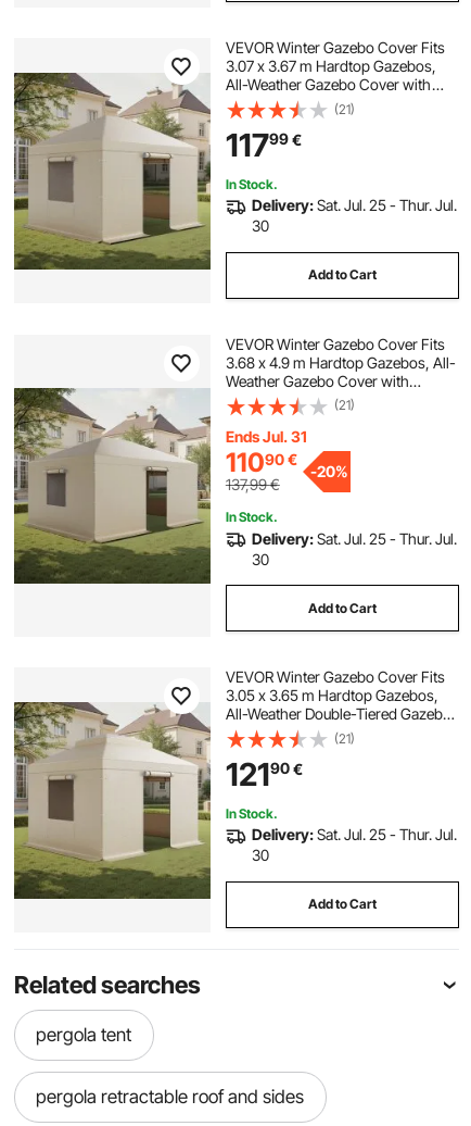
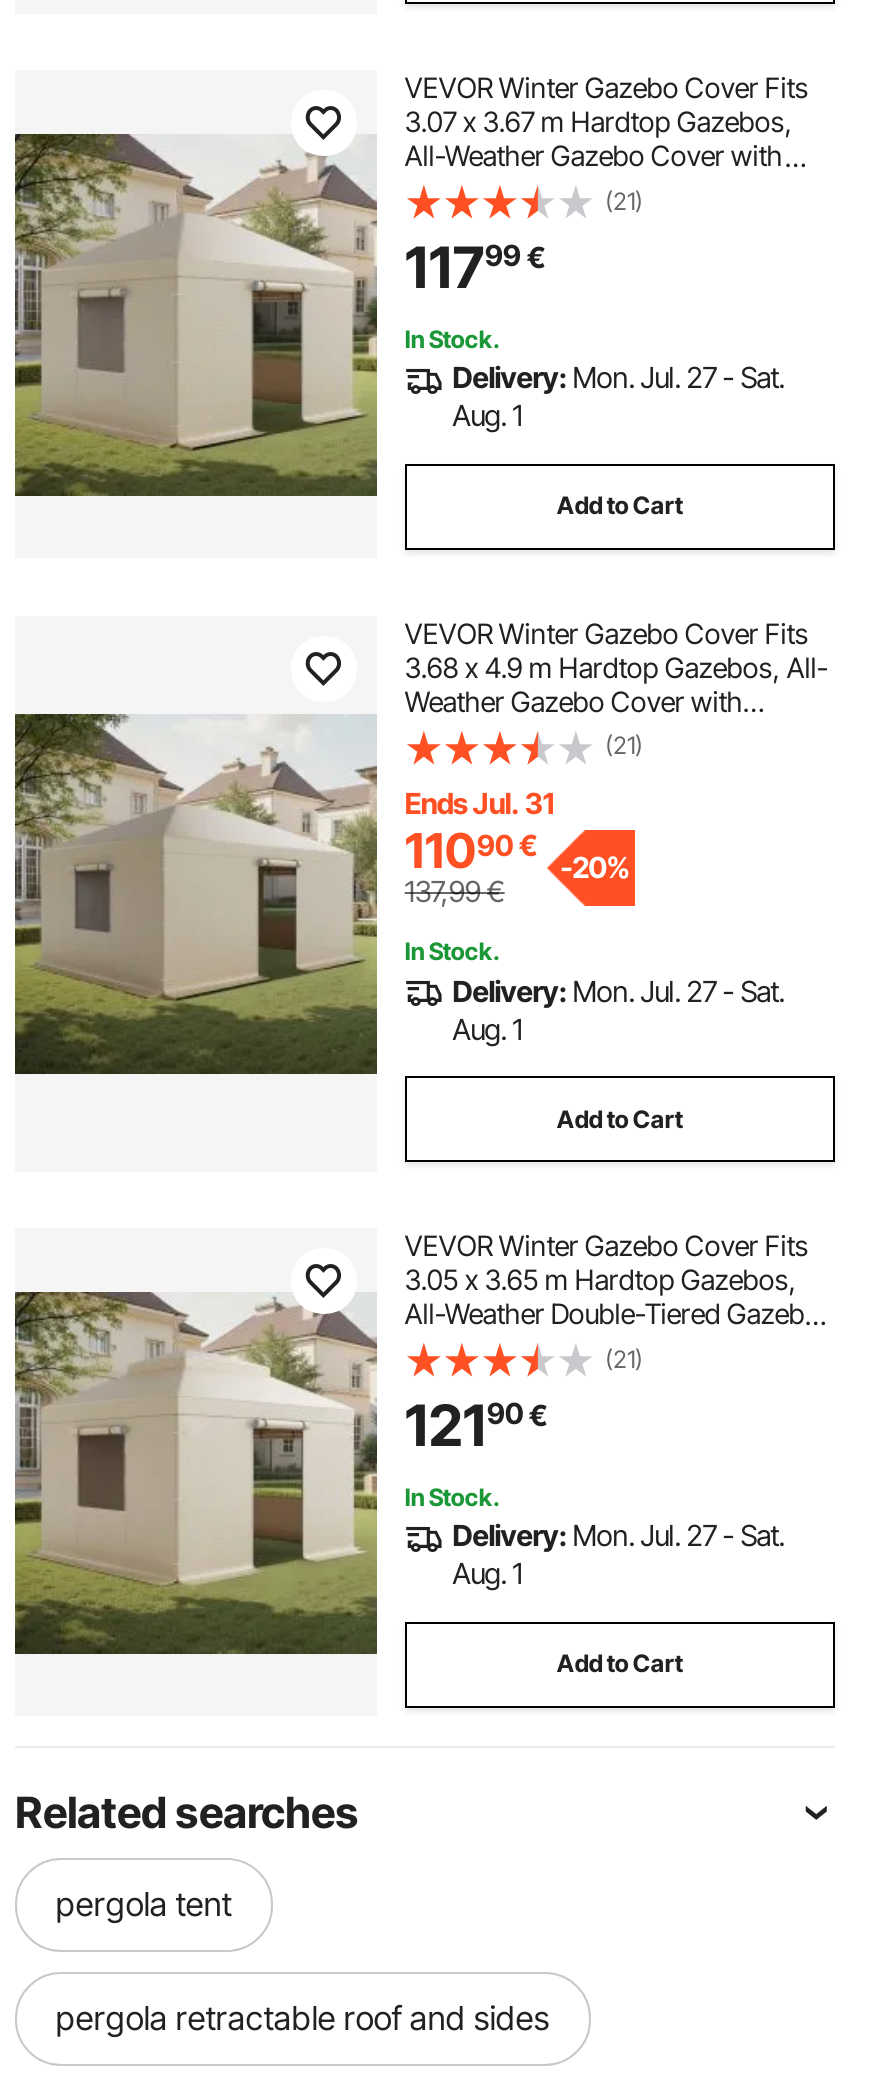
- Delivery: Sat. Jul. 25 - Thur. Jul.
- 30
+ Delivery: Mon. Jul. 27 - Sat.
+ Aug. 1

- Delivery: Sat. Jul. 25 - Thur. Jul.
- 30
+ Delivery: Mon. Jul. 27 - Sat.
+ Aug. 1

- Delivery: Sat. Jul. 25 - Thur. Jul.
- 30
+ Delivery: Mon. Jul. 27 - Sat.
+ Aug. 1
